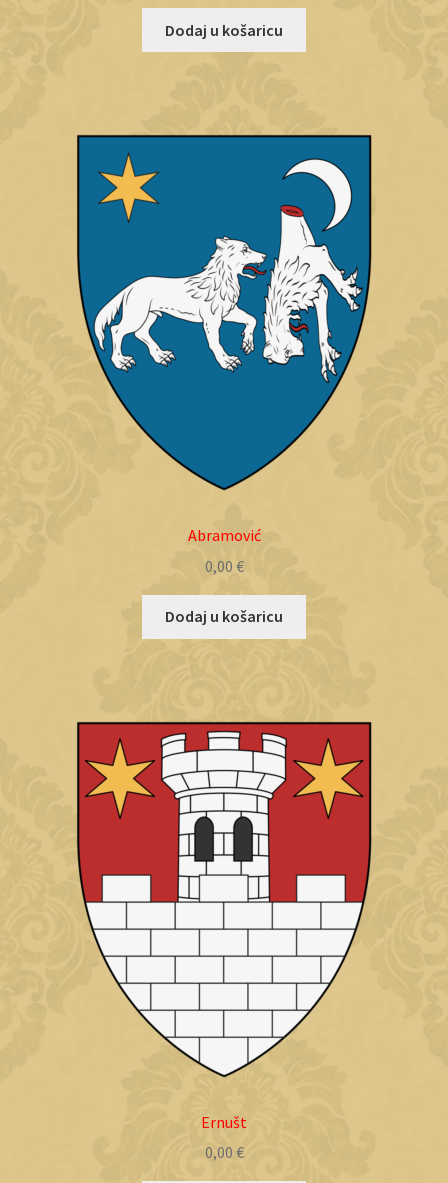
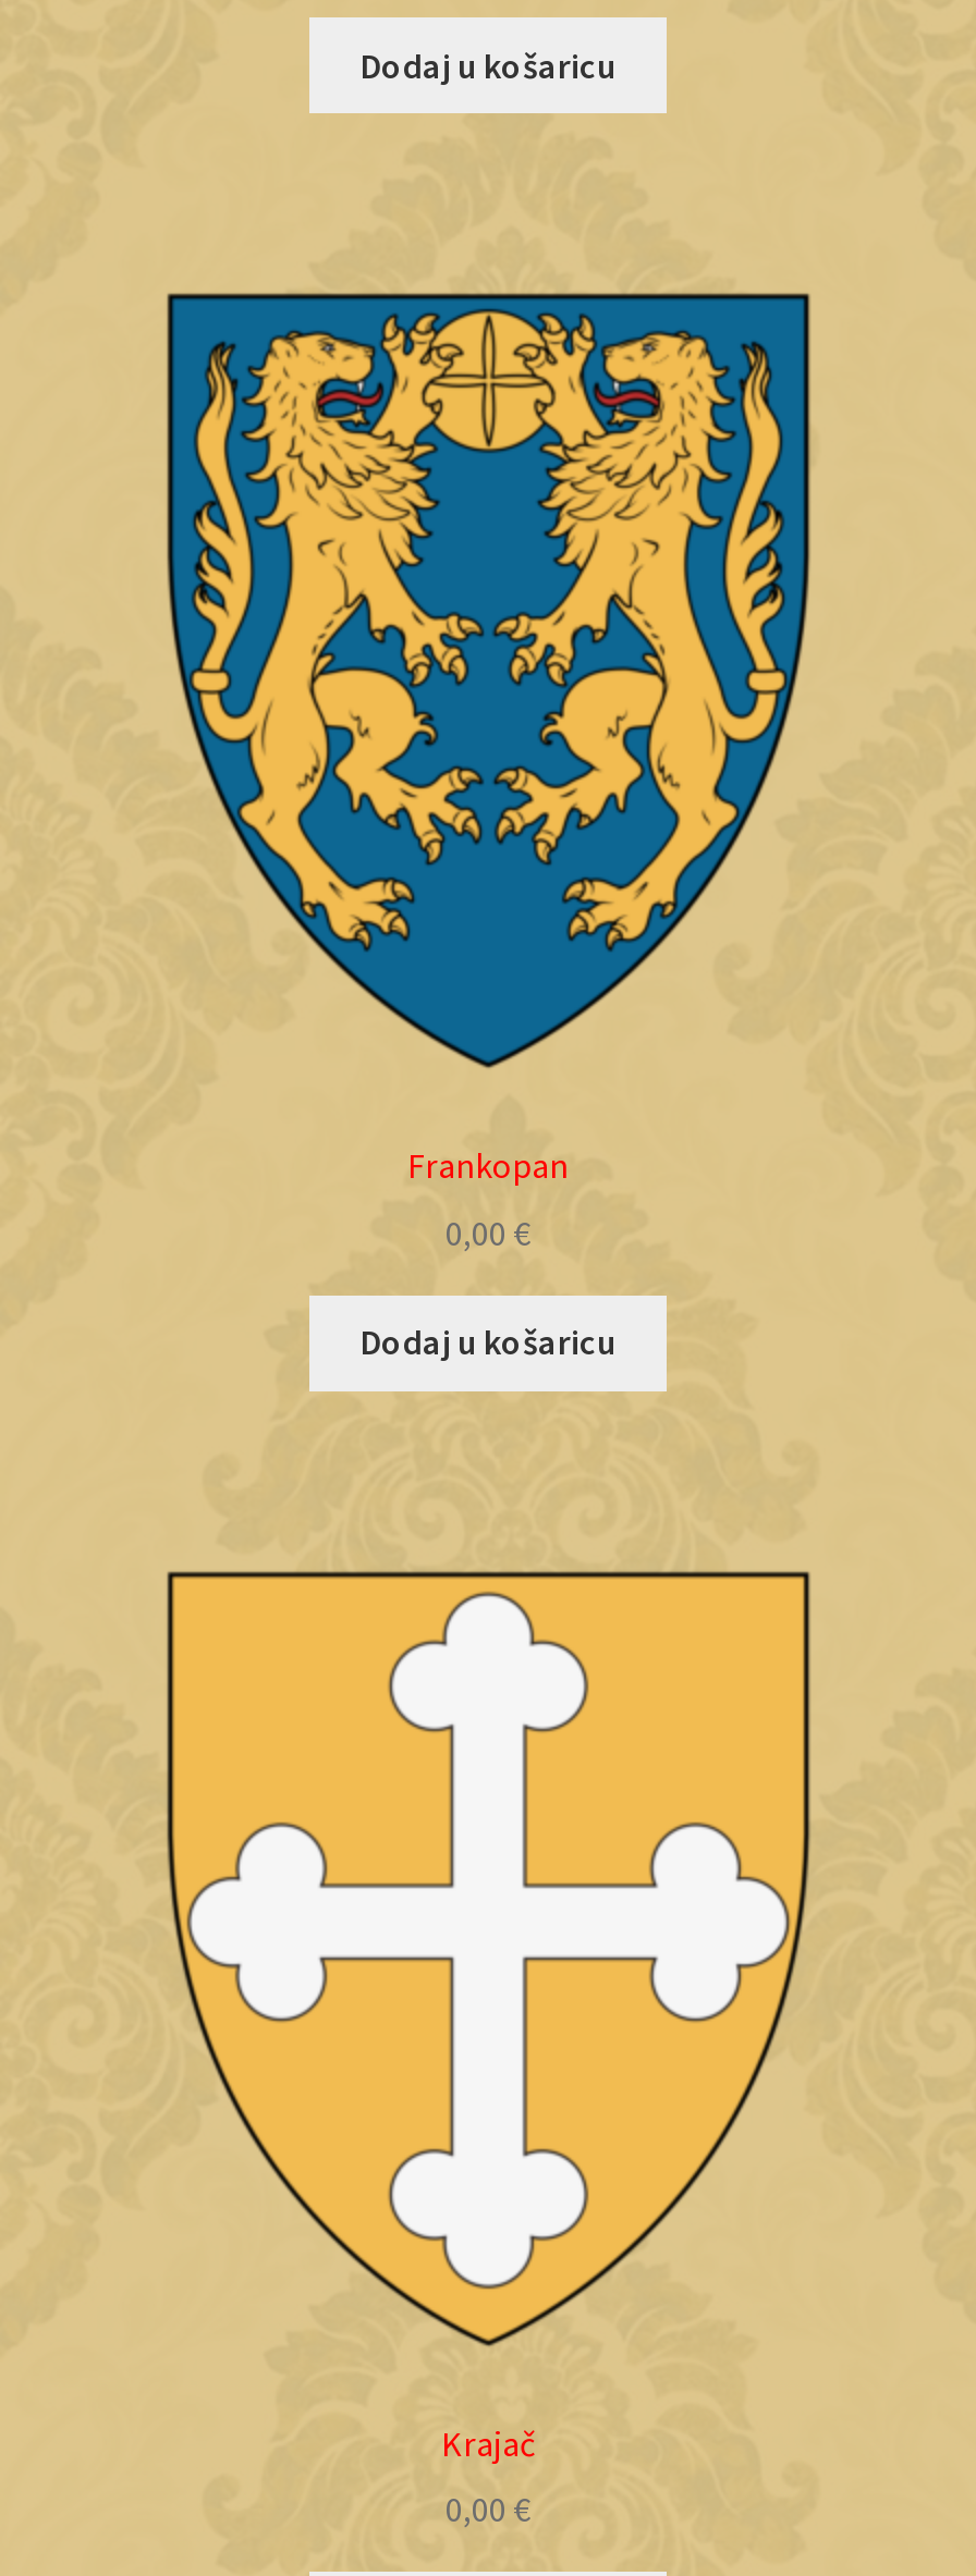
- [image]
+ [image]

- Abramović
+ Frankopan

- [image]
- Ernušt
+ [image]
+ Krajač
